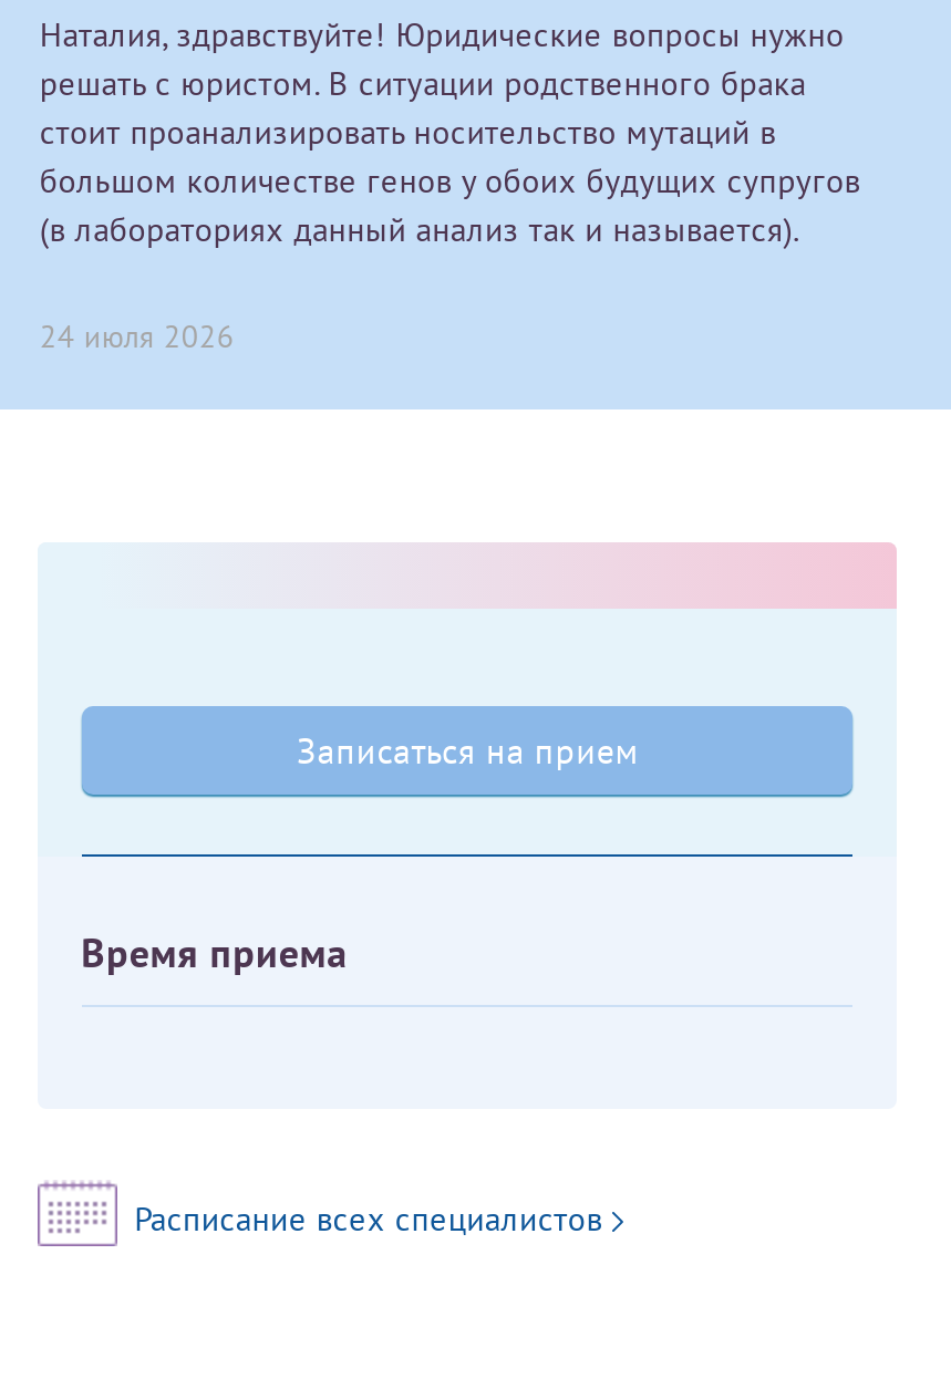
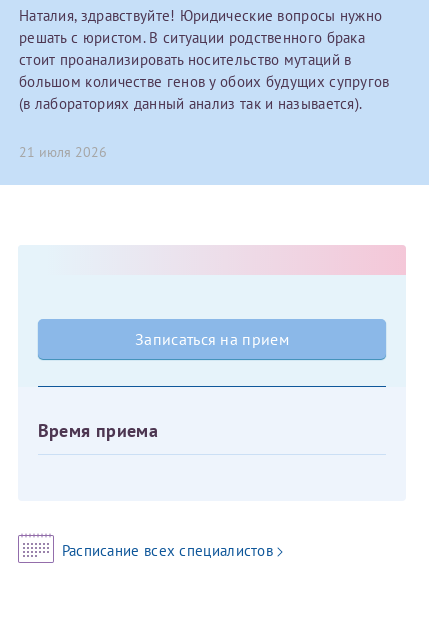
- 24 июля 2026
+ 21 июля 2026
